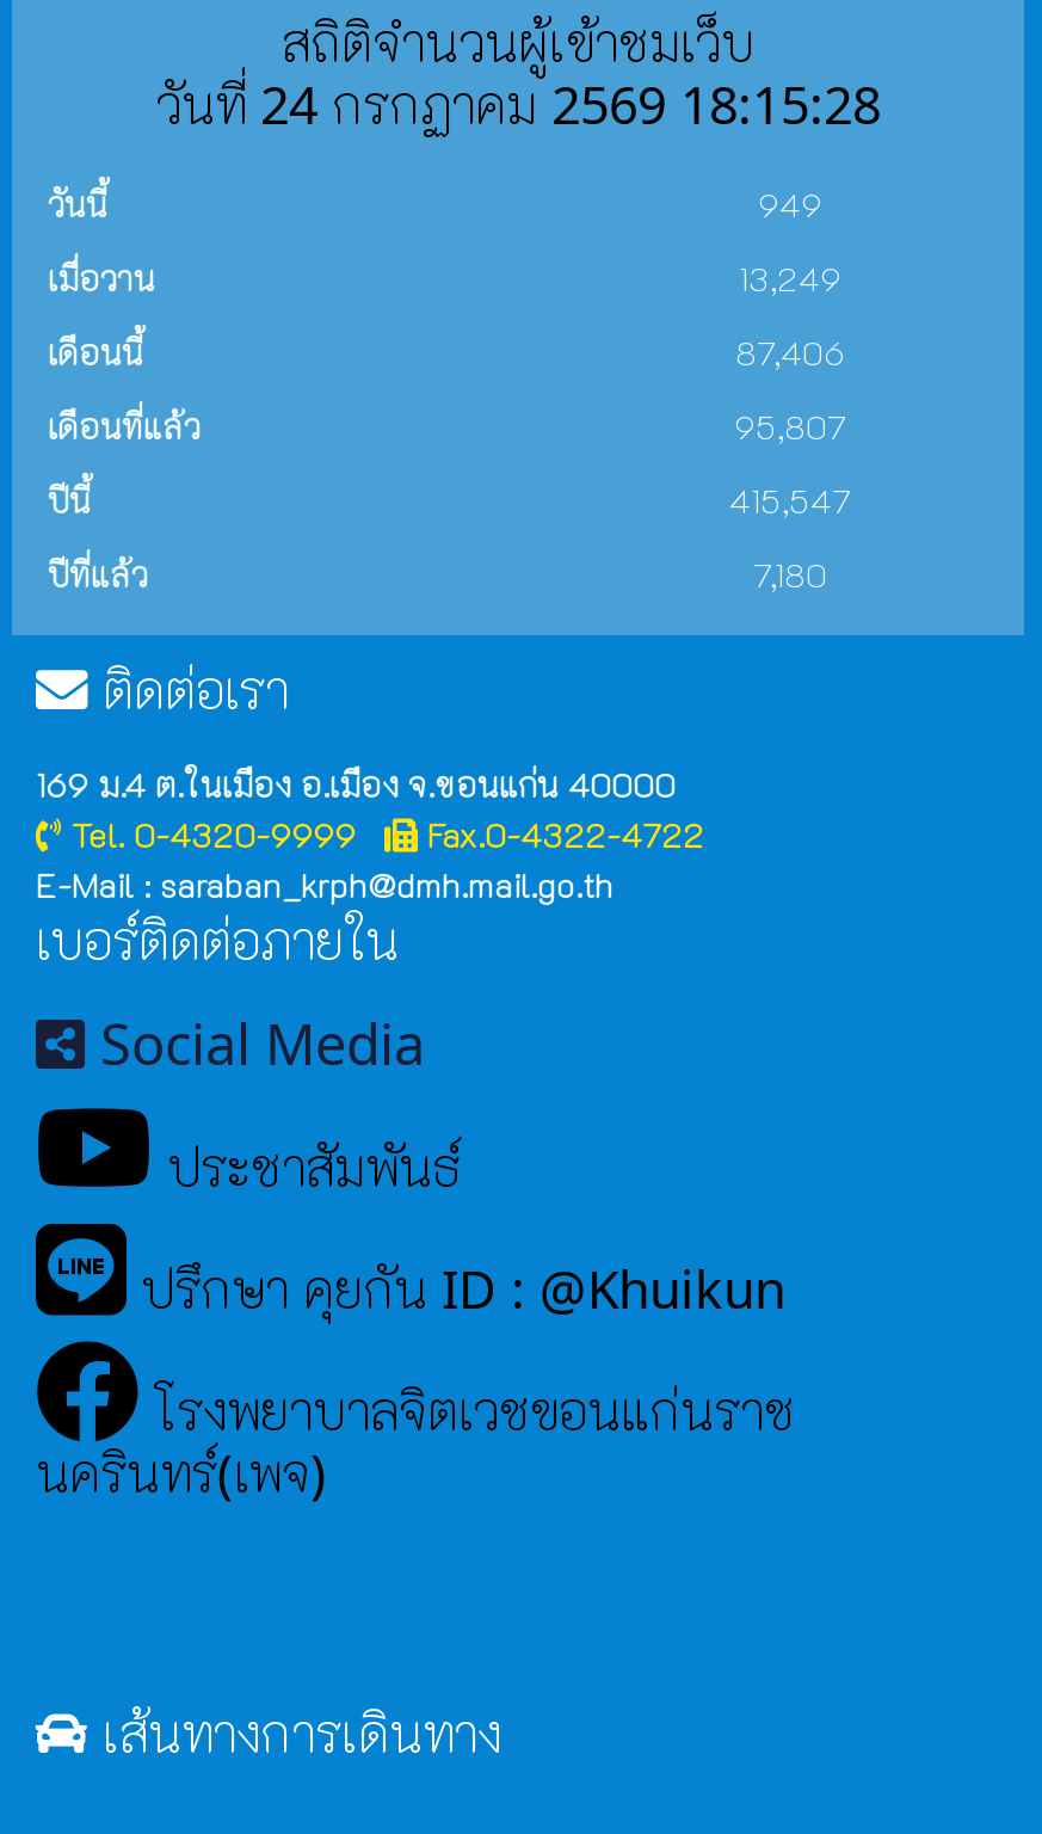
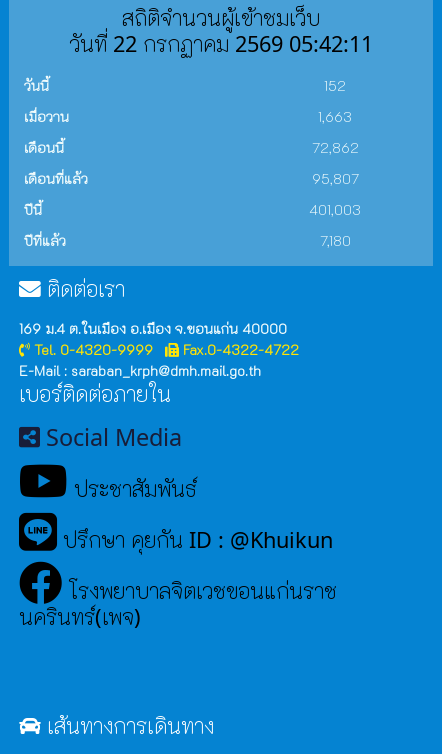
- วันที่ 24 กรกฏาคม 2569 18:15:28
+ วันที่ 22 กรกฏาคม 2569 05:42:11

- 949
+ 152

- 13,249
+ 1,663

- 87,406
+ 72,862

- 415,547
+ 401,003
